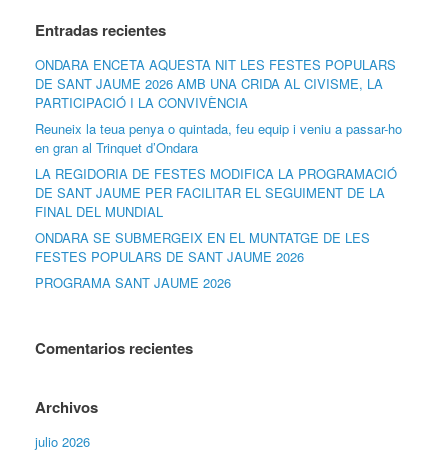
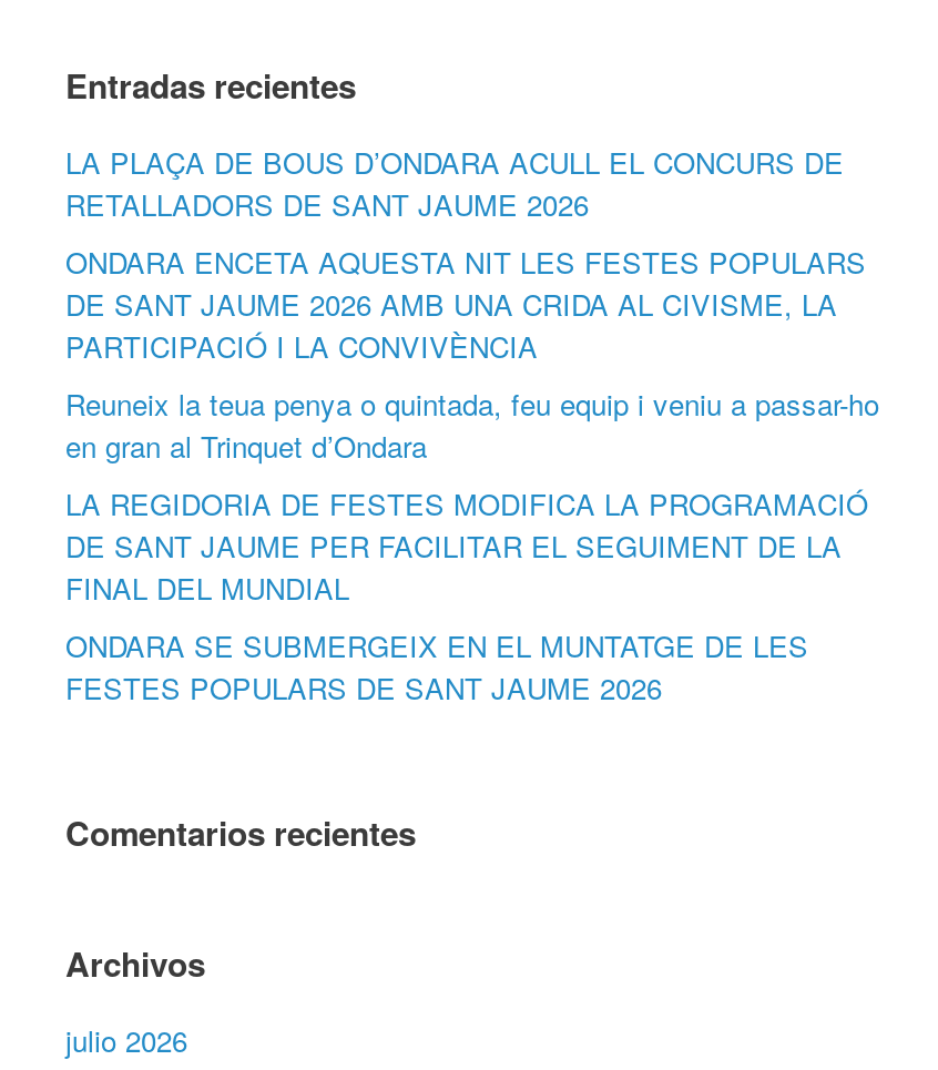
+ LA PLAÇA DE BOUS D’ONDARA ACULL EL CONCURS DE
+ RETALLADORS DE SANT JAUME 2026

moved down: ONDARA ENCETA AQUESTA NIT LES FESTES POPULARS | DE SANT JAUME 2026 AMB UNA CRIDA AL CIVISME, LA | PARTICIPACIÓ I LA CONVIVÈNCIA | ... | ONDARA SE SUBMERGEIX EN EL MUNTATGE DE LES | FESTES POPULARS DE SANT JAUME 2026

- PROGRAMA SANT JAUME 2026
